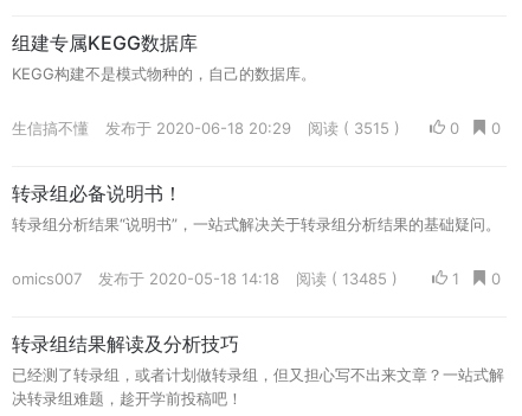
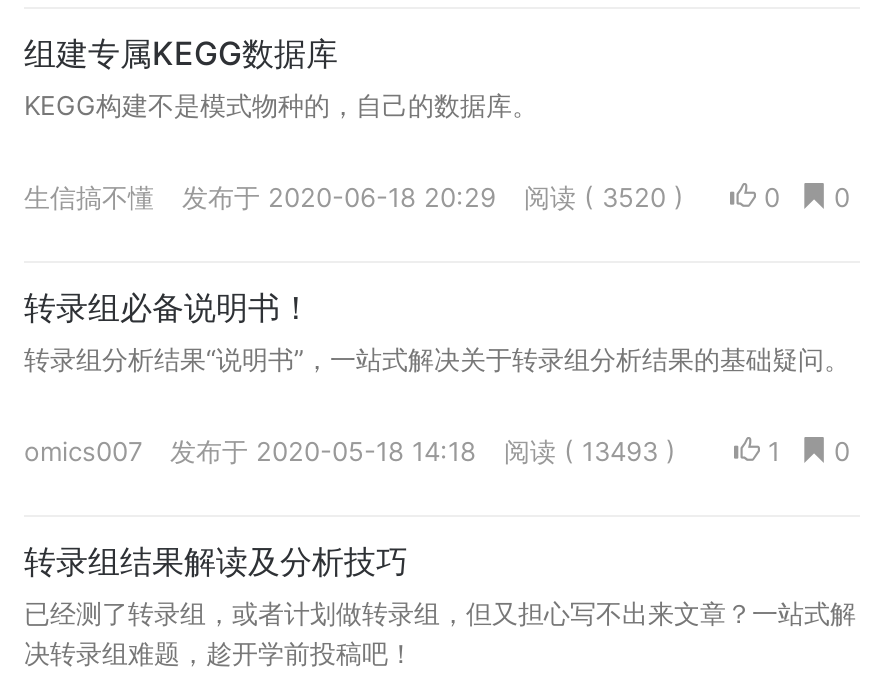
- 生信搞不懂 发布于 2020-06-18 20:29 阅读 ( 3515 )
+ 生信搞不懂 发布于 2020-06-18 20:29 阅读 ( 3520 )

- omics007 发布于 2020-05-18 14:18 阅读 ( 13485 )
+ omics007 发布于 2020-05-18 14:18 阅读 ( 13493 )
